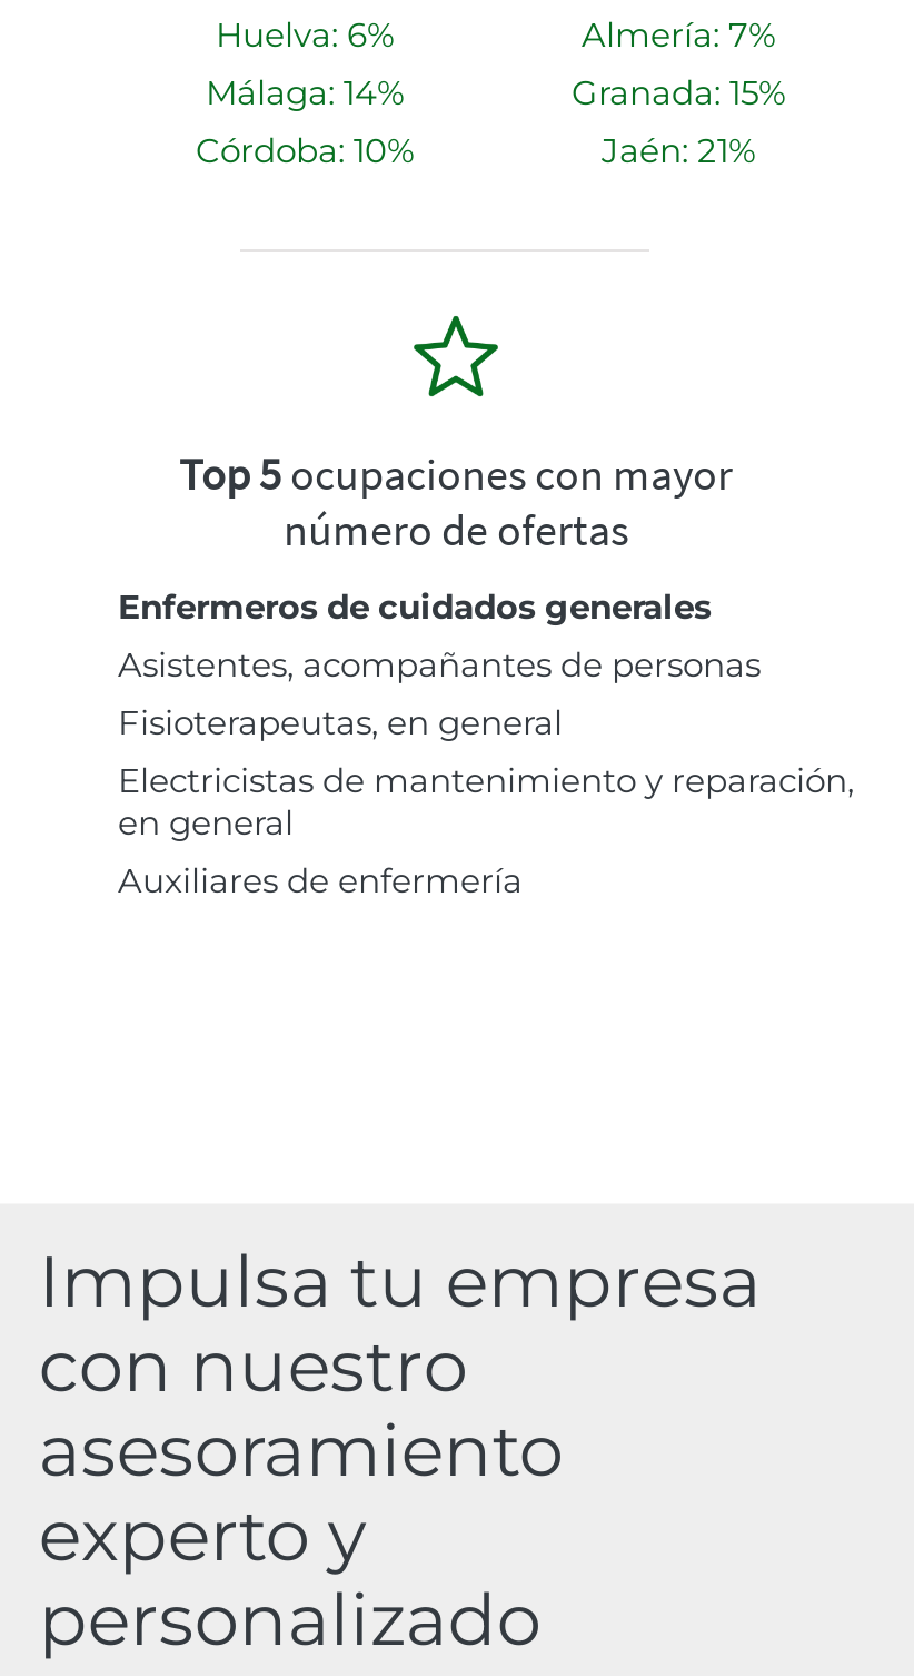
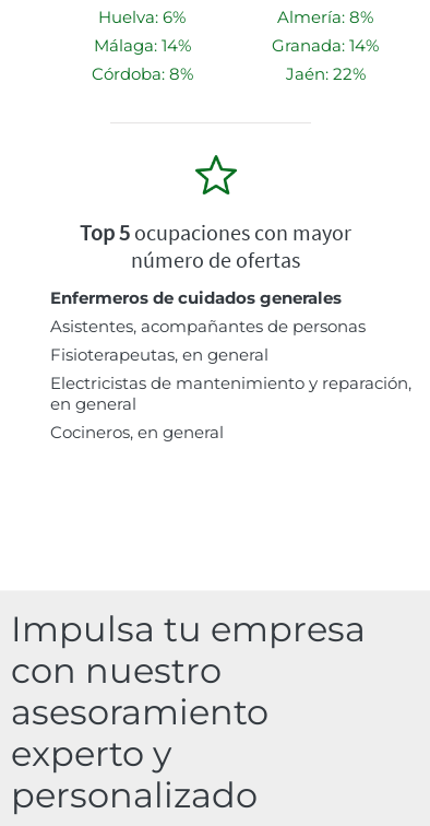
- Almería: 7%
+ Almería: 8%

- Granada: 15%
+ Granada: 14%

- Córdoba: 10%
+ Córdoba: 8%

- Jaén: 21%
+ Jaén: 22%

- Auxiliares de enfermería
+ Cocineros, en general
